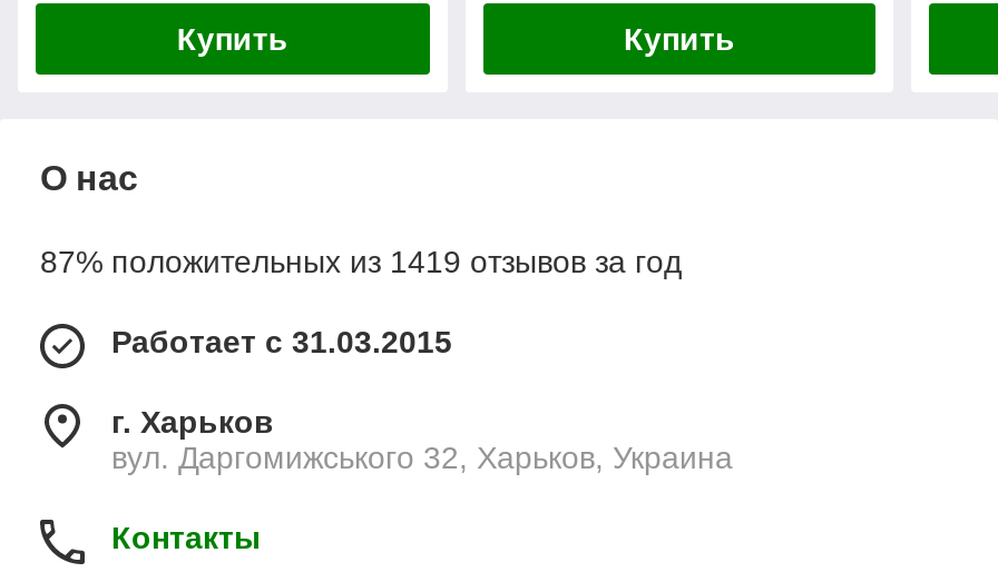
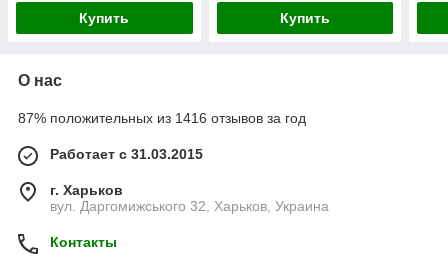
- 87% положительных из 1419 отзывов за год
+ 87% положительных из 1416 отзывов за год
